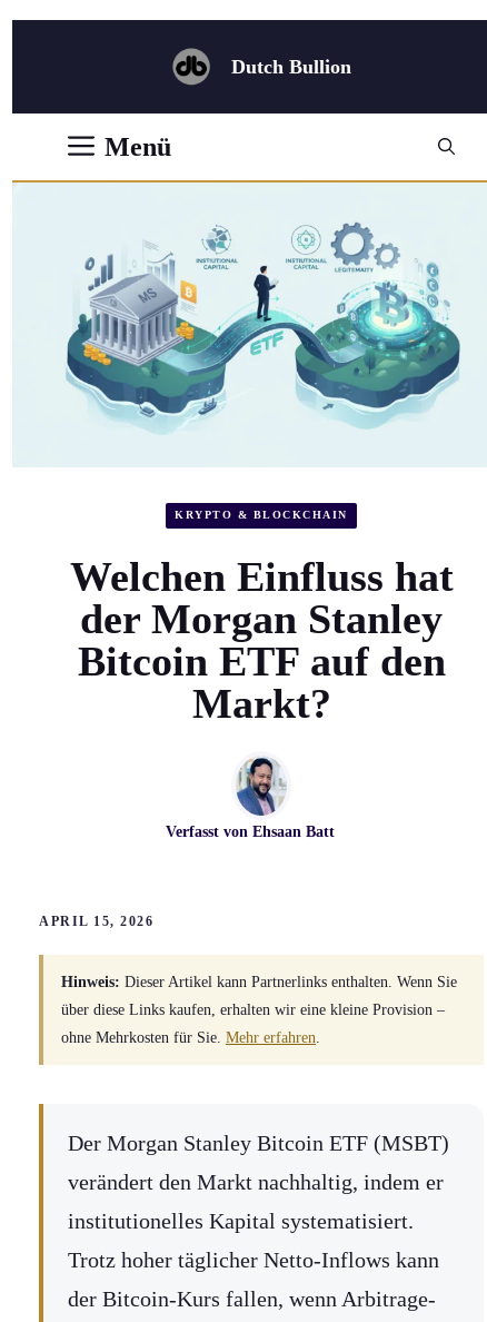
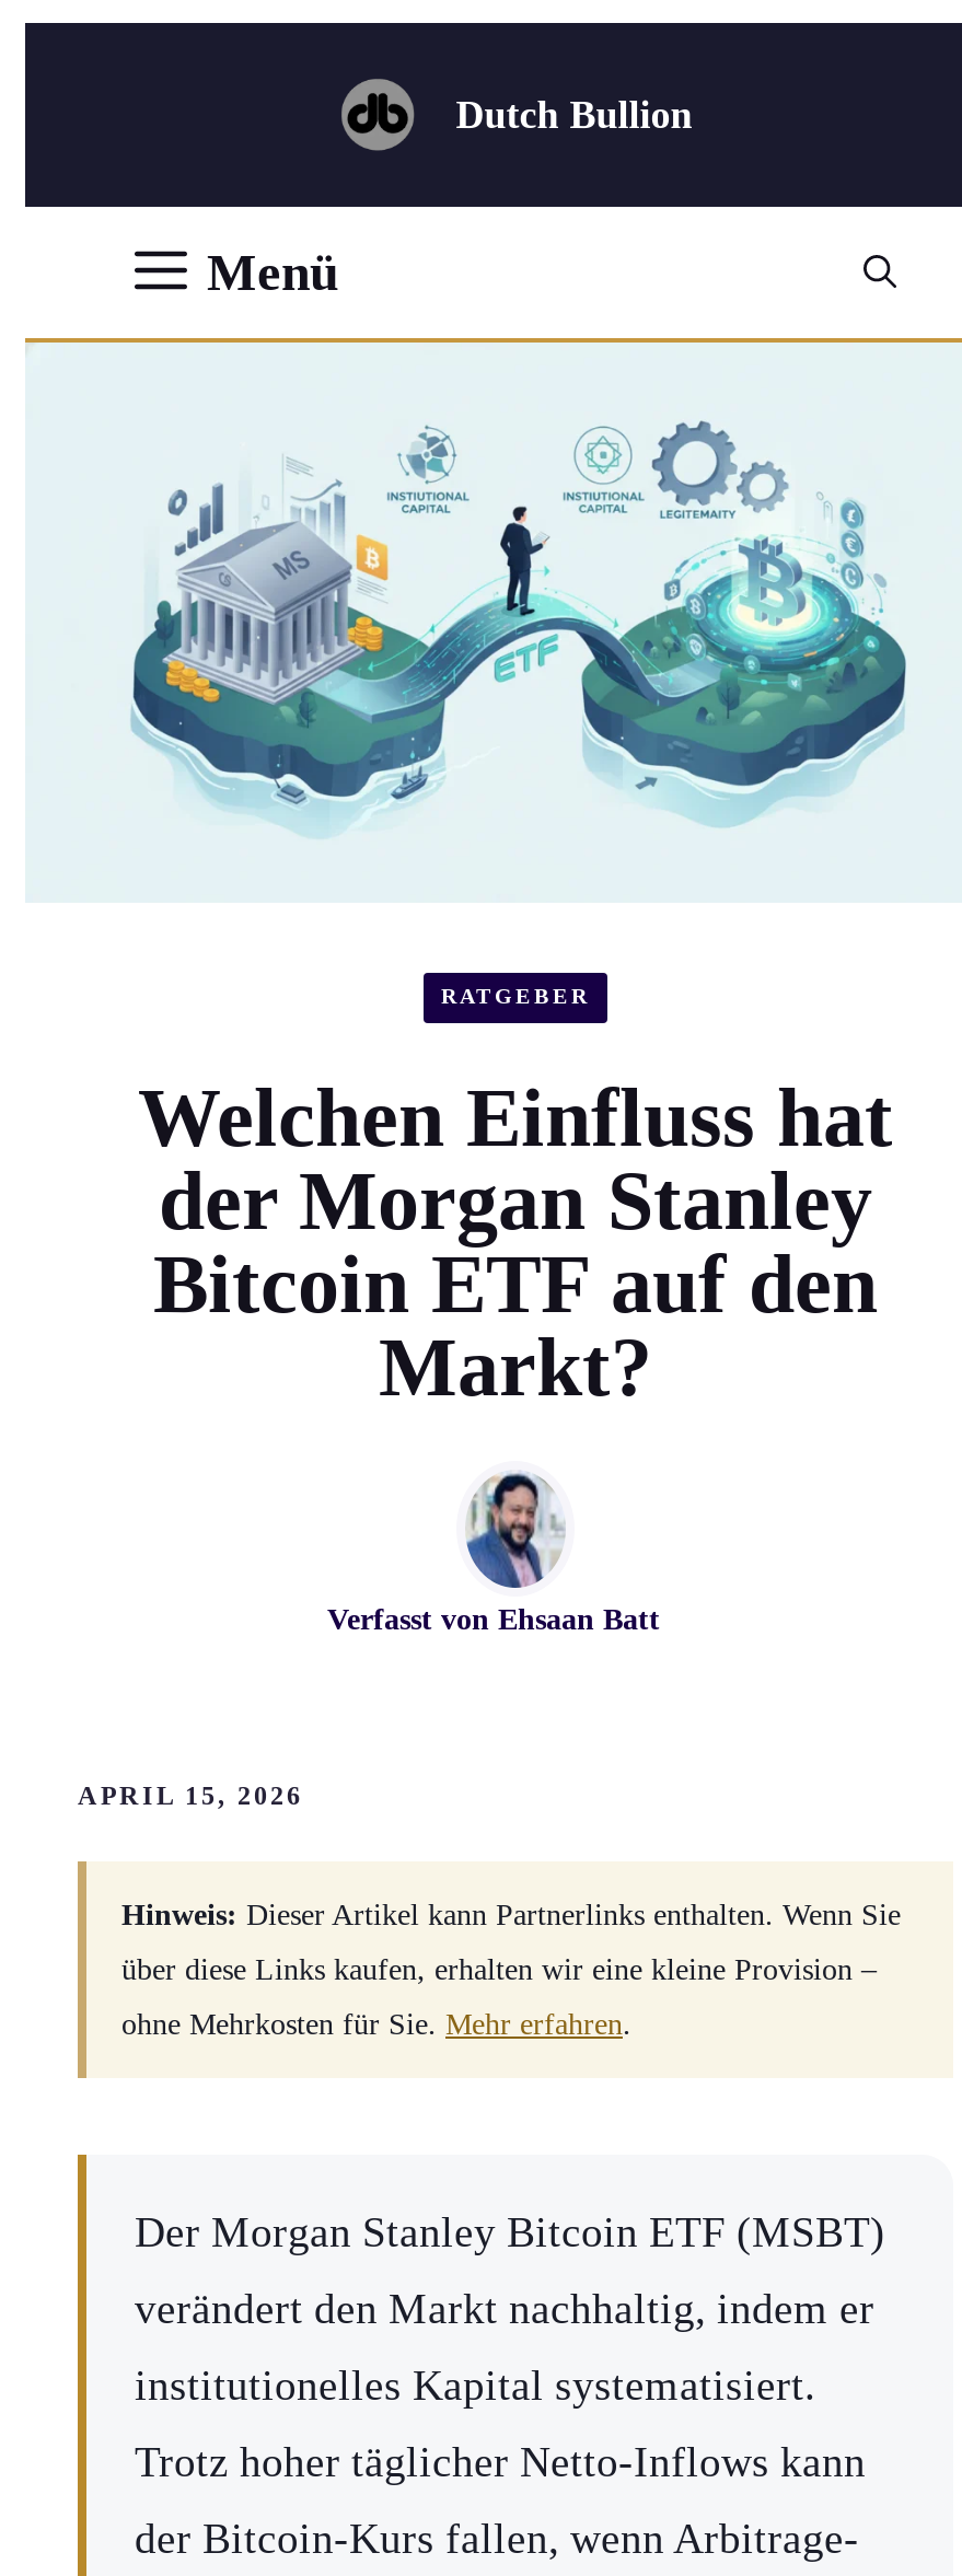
- KRYPTO & BLOCKCHAIN
+ RATGEBER
